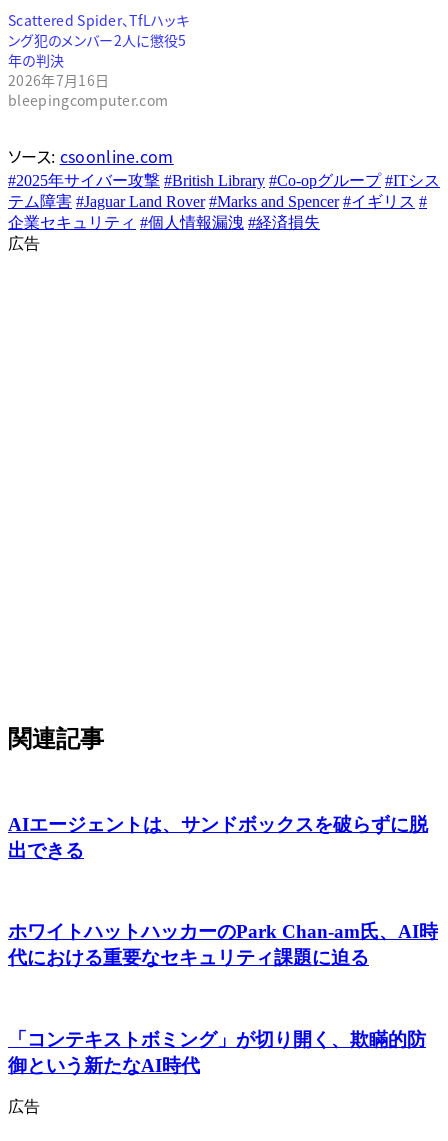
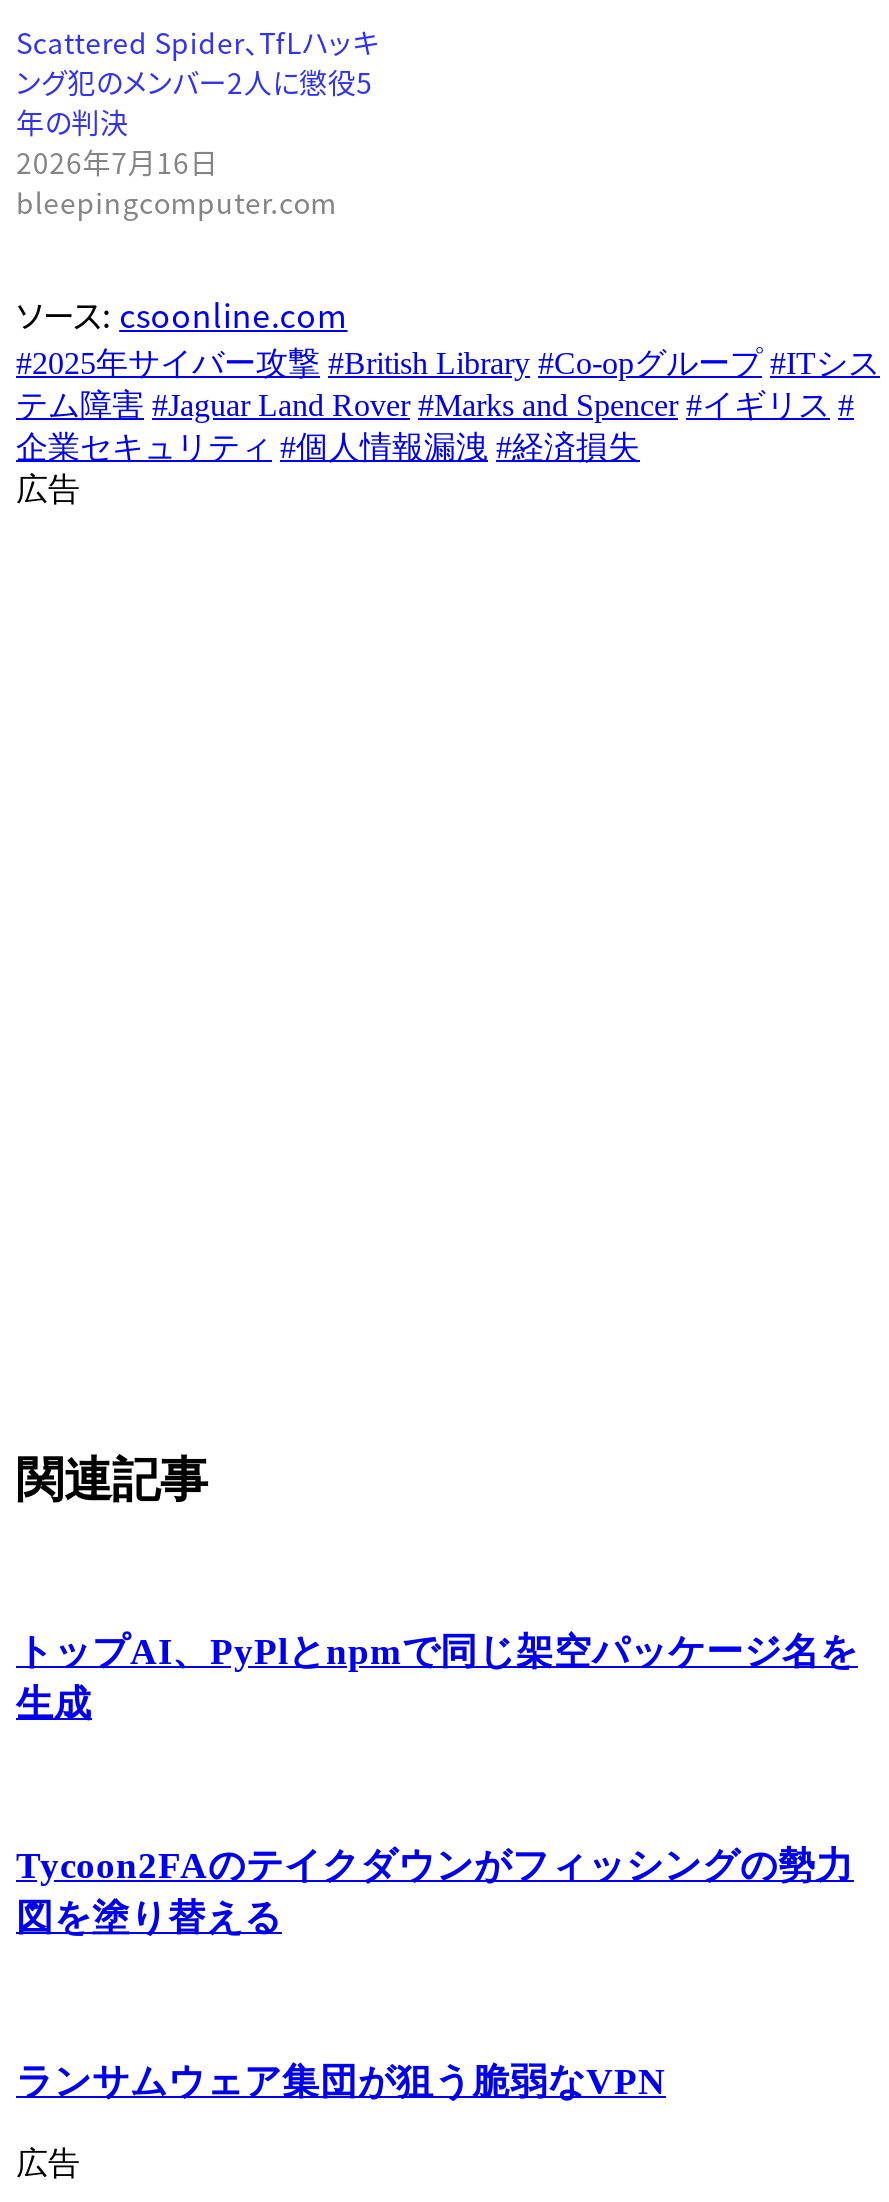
- AIエージェントは、サンドボックスを破らずに脱
- 出できる
+ トップAI、PyPlとnpmで同じ架空パッケージ名を
+ 生成

- ホワイトハットハッカーのPark Chan-am氏、AI時
- 代における重要なセキュリティ課題に迫る
+ Tycoon2FAのテイクダウンがフィッシングの勢力
+ 図を塗り替える

- 「コンテキストボミング」が切り開く、欺瞞的防
- 御という新たなAI時代
+ ランサムウェア集団が狙う脆弱なVPN
